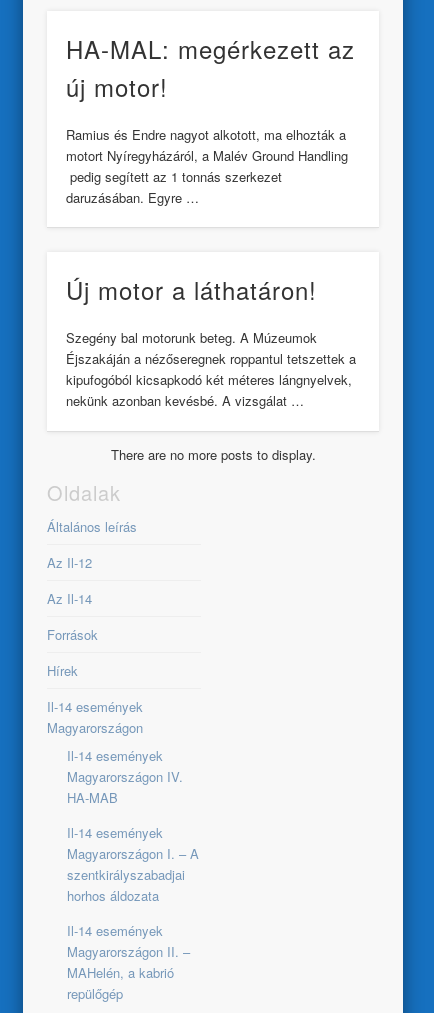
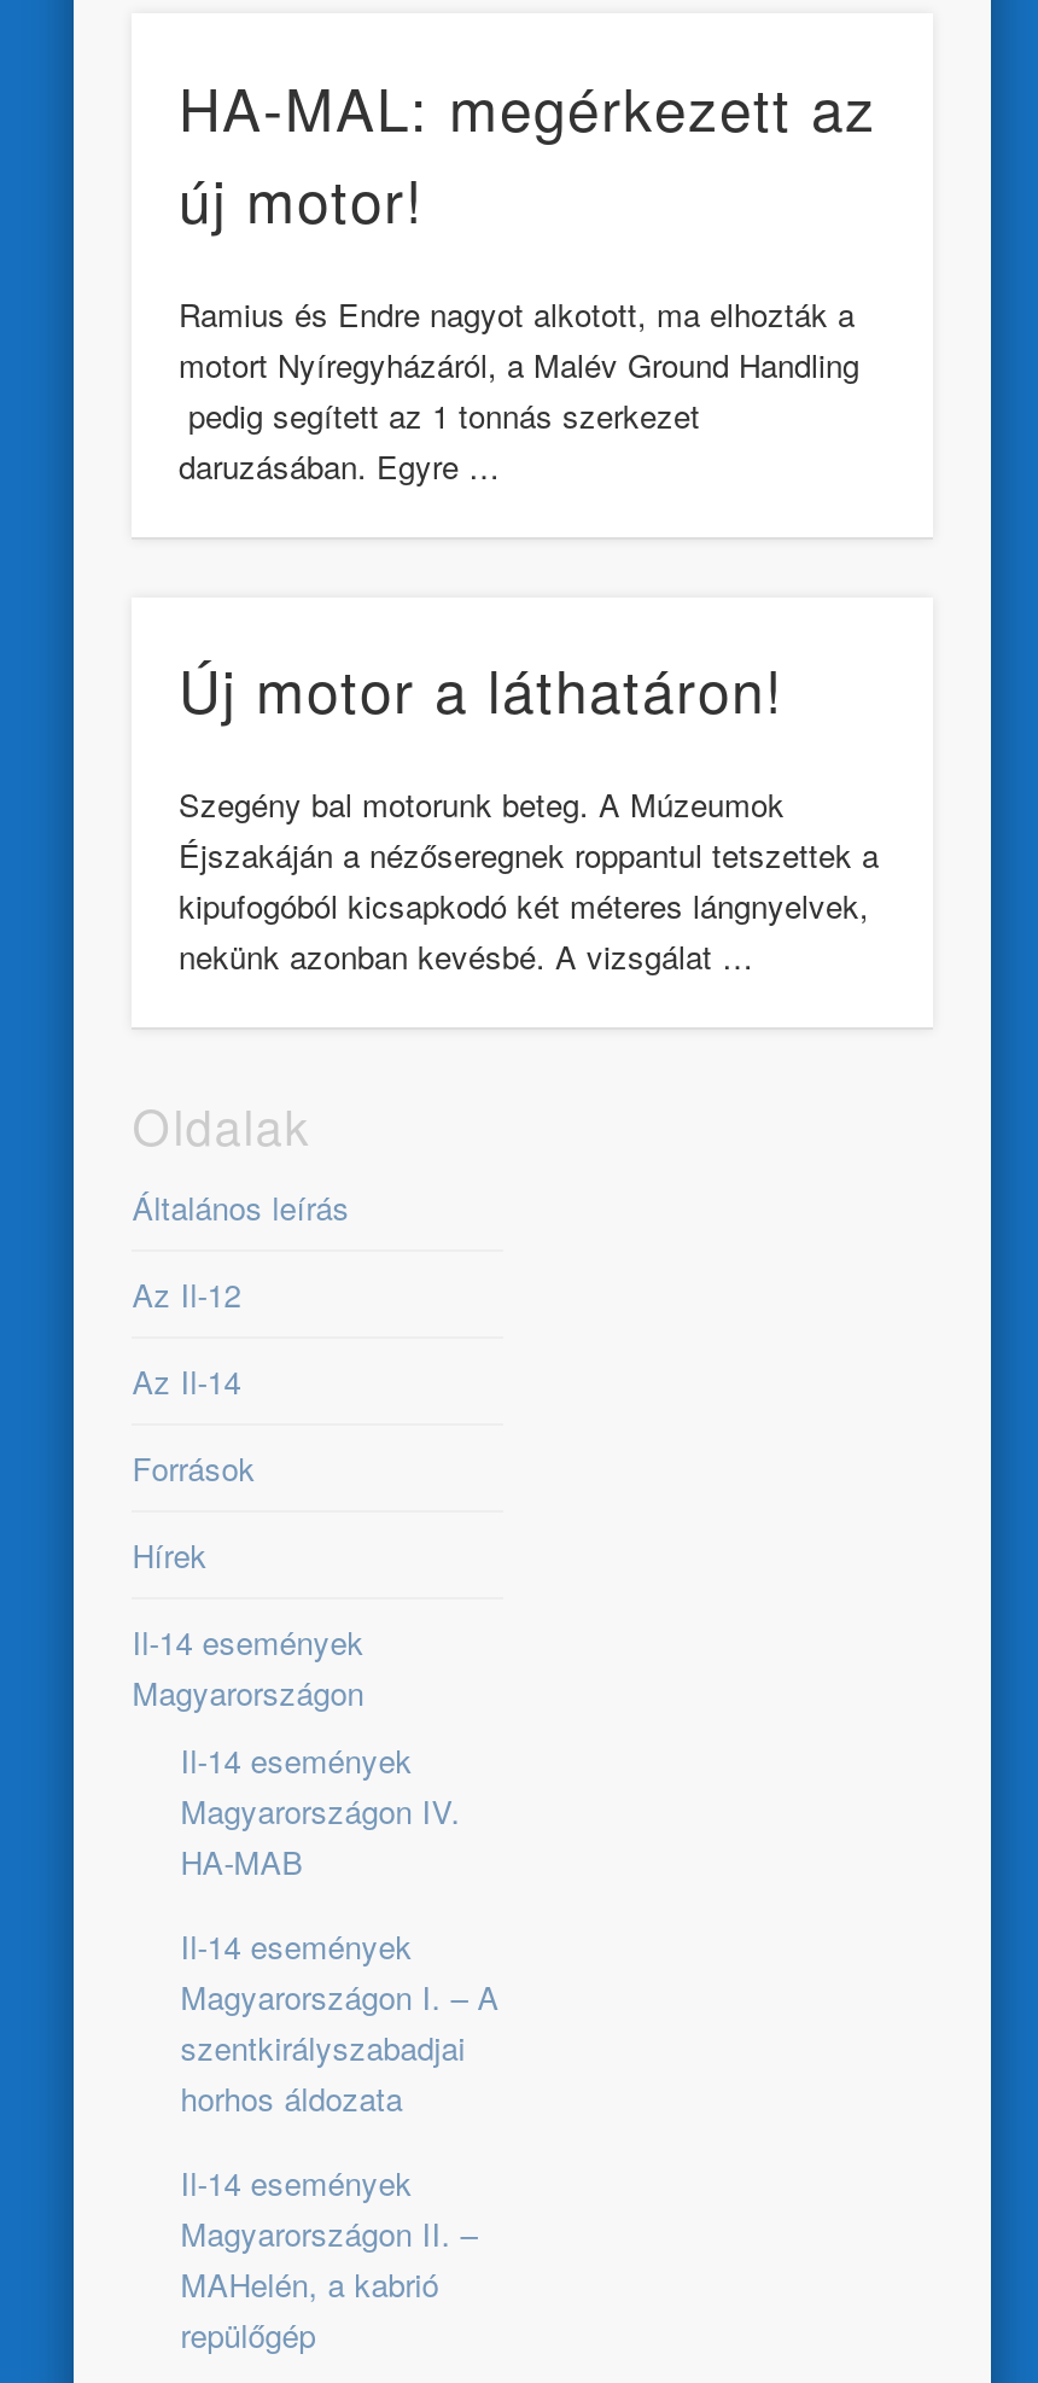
- There are no more posts to display.
